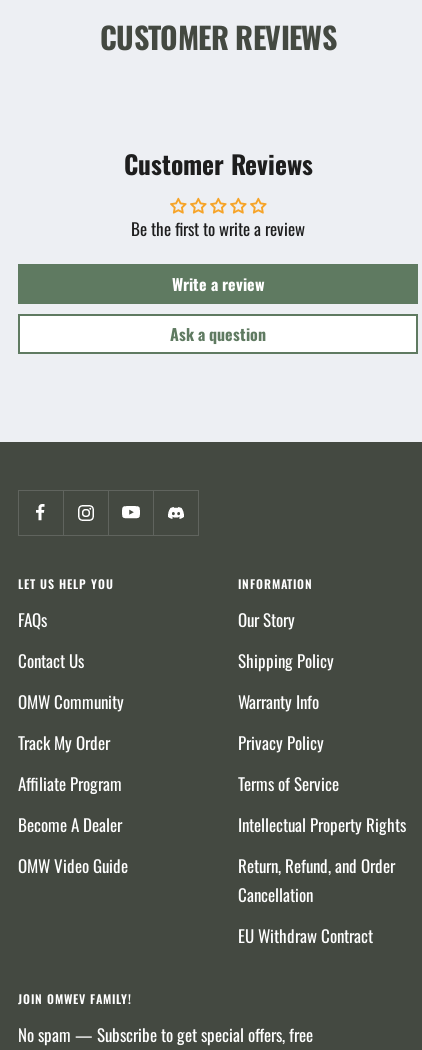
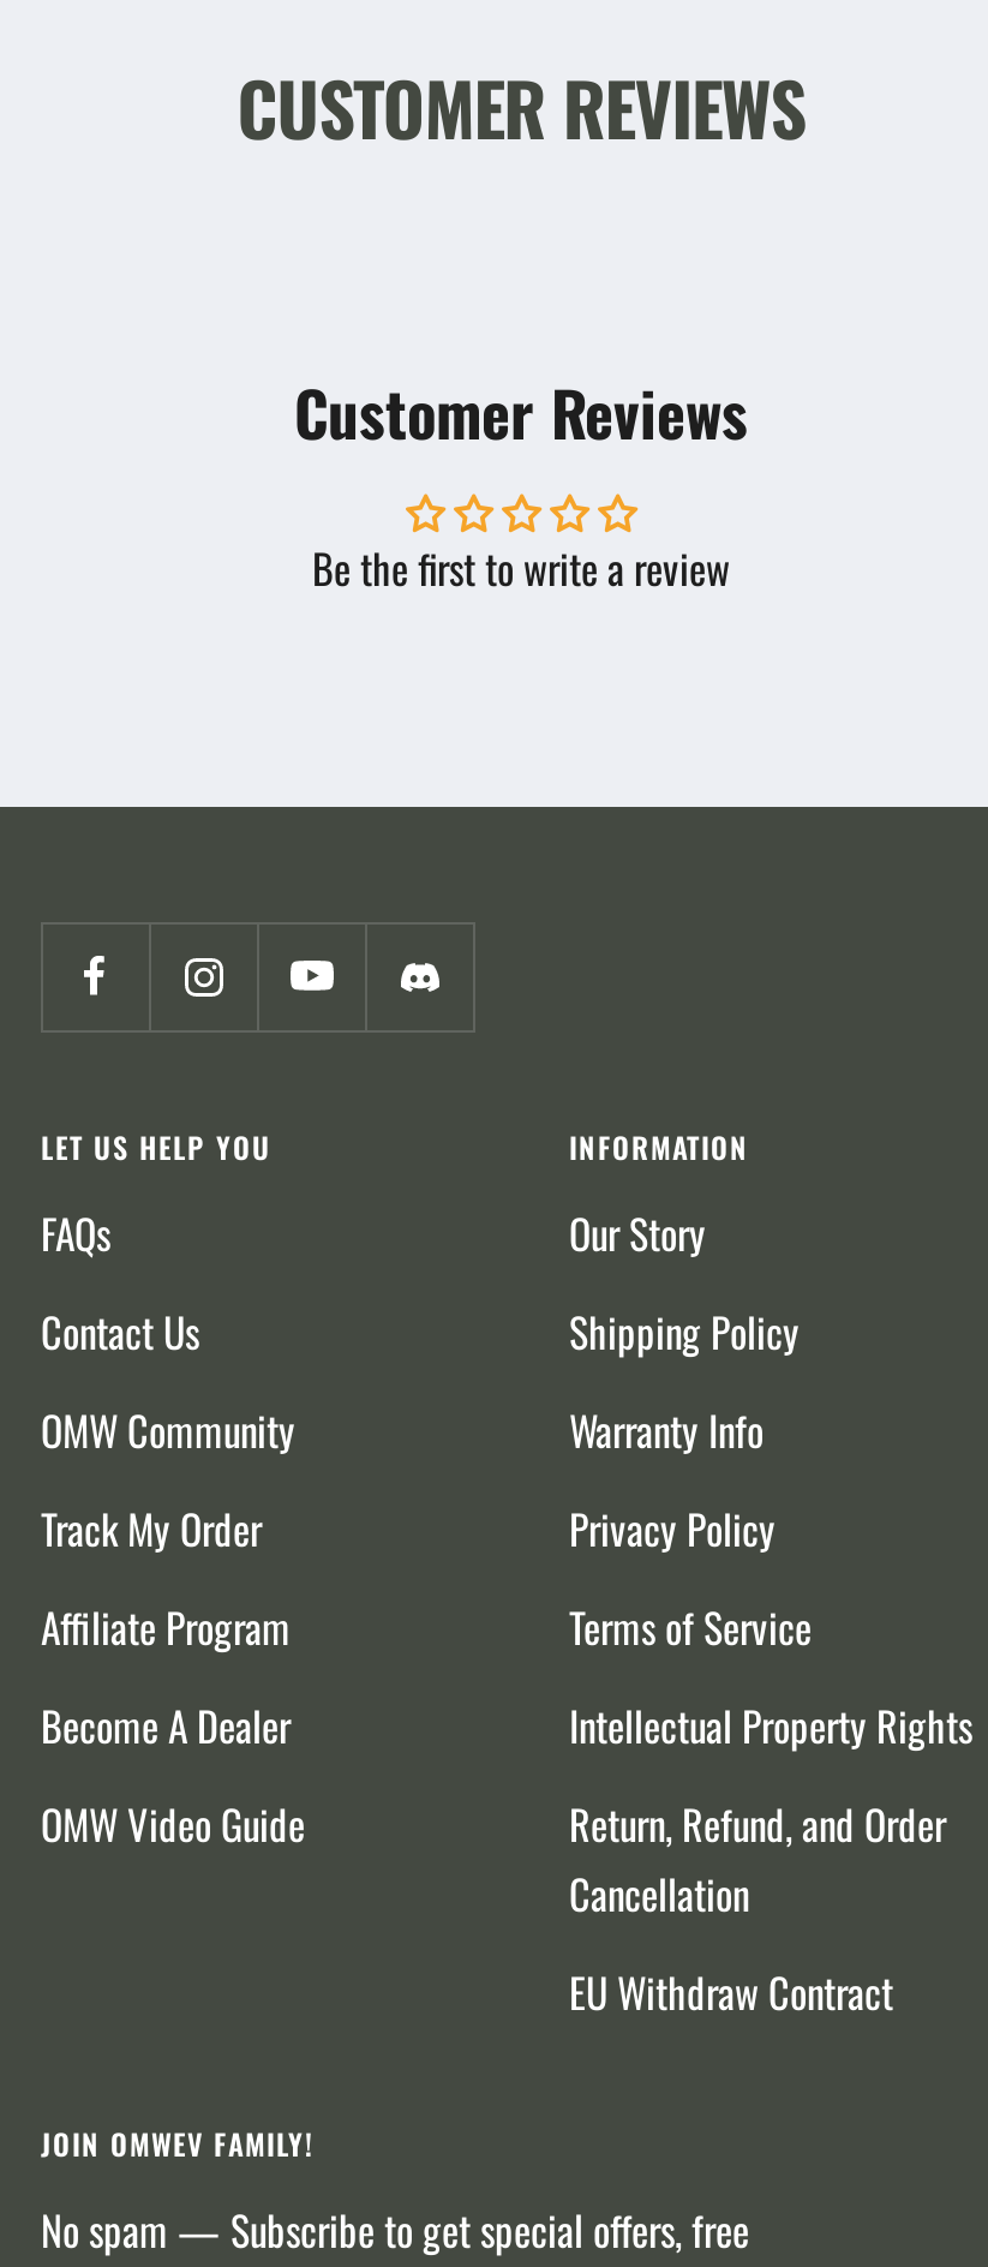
- Write a review
- Ask a question
